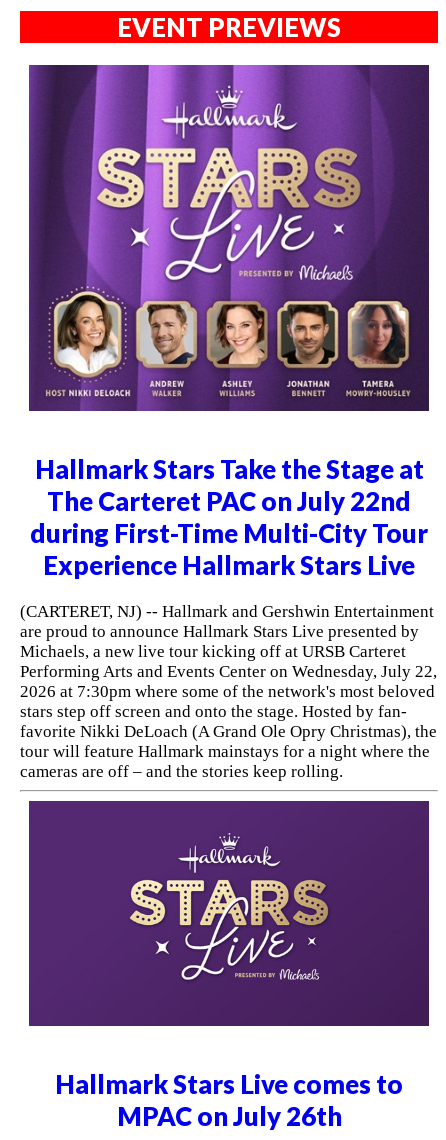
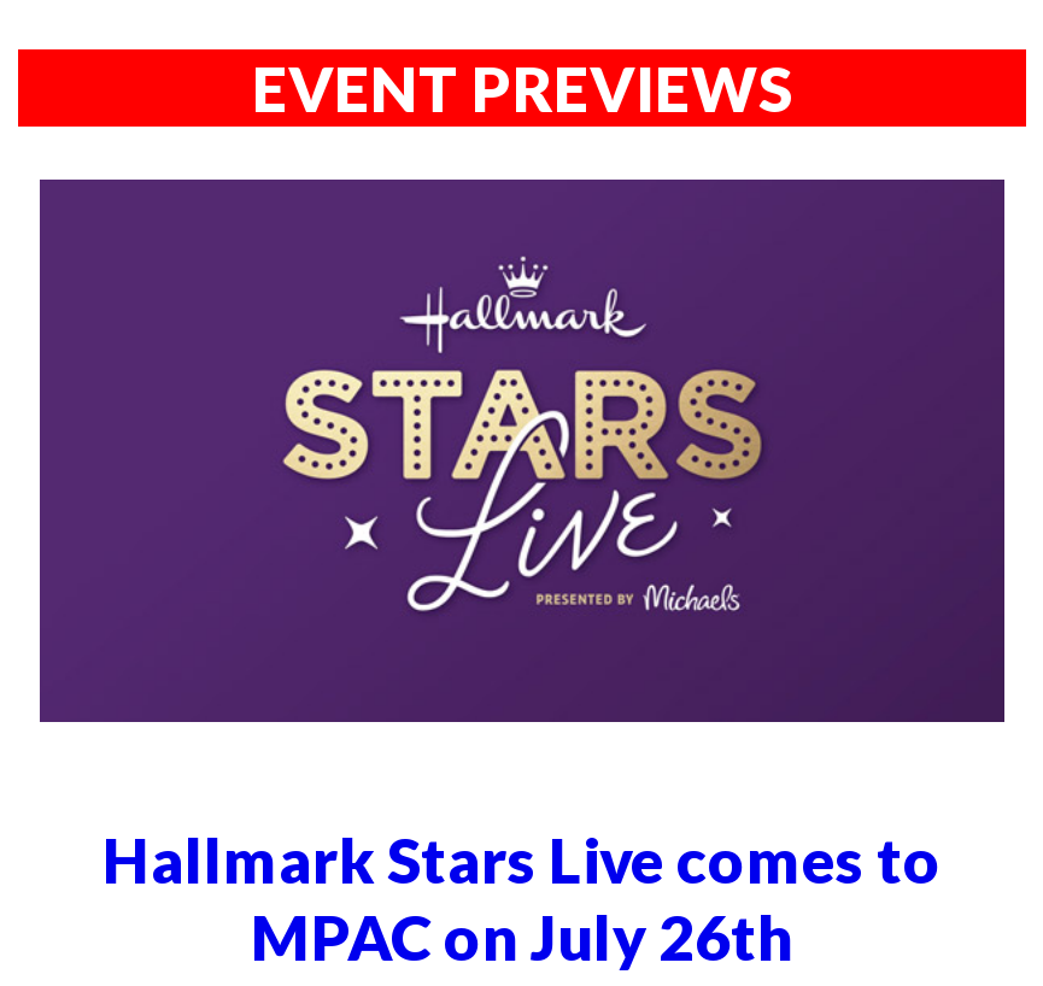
- [image]

- Hallmark Stars Take the Stage at
- The Carteret PAC on July 22nd
- during First-Time Multi-City Tour
- Experience Hallmark Stars Live
- (CARTERET, NJ) -- Hallmark and Gershwin Entertainment
- are proud to announce Hallmark Stars Live presented by
- Michaels, a new live tour kicking off at URSB Carteret
- Performing Arts and Events Center on Wednesday, July 22,
- 2026 at 7:30pm where some of the network's most beloved
- stars step off screen and onto the stage. Hosted by fan-
- favorite Nikki DeLoach (A Grand Ole Opry Christmas), the
- tour will feature Hallmark mainstays for a night where the
- cameras are off – and the stories keep rolling.
